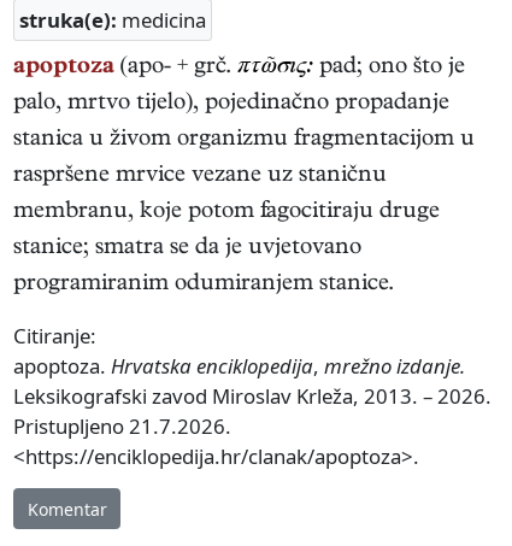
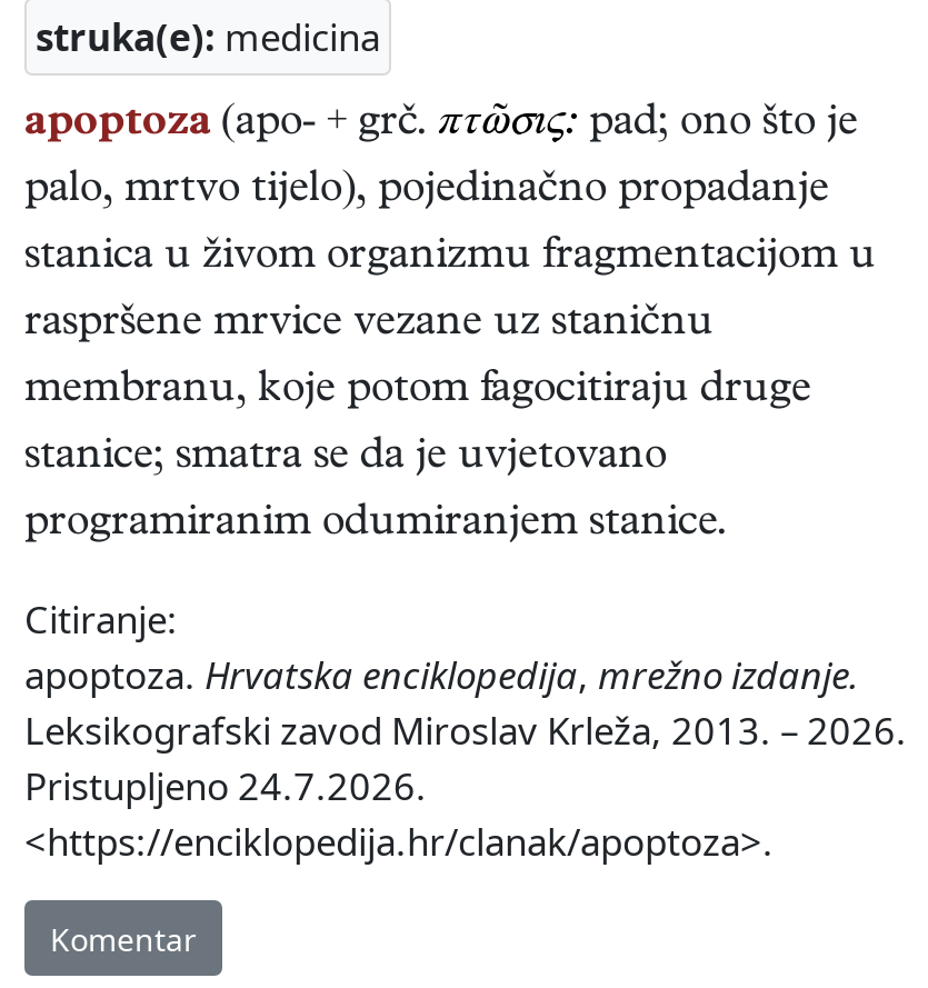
- Pristupljeno 21.7.2026.
+ Pristupljeno 24.7.2026.
